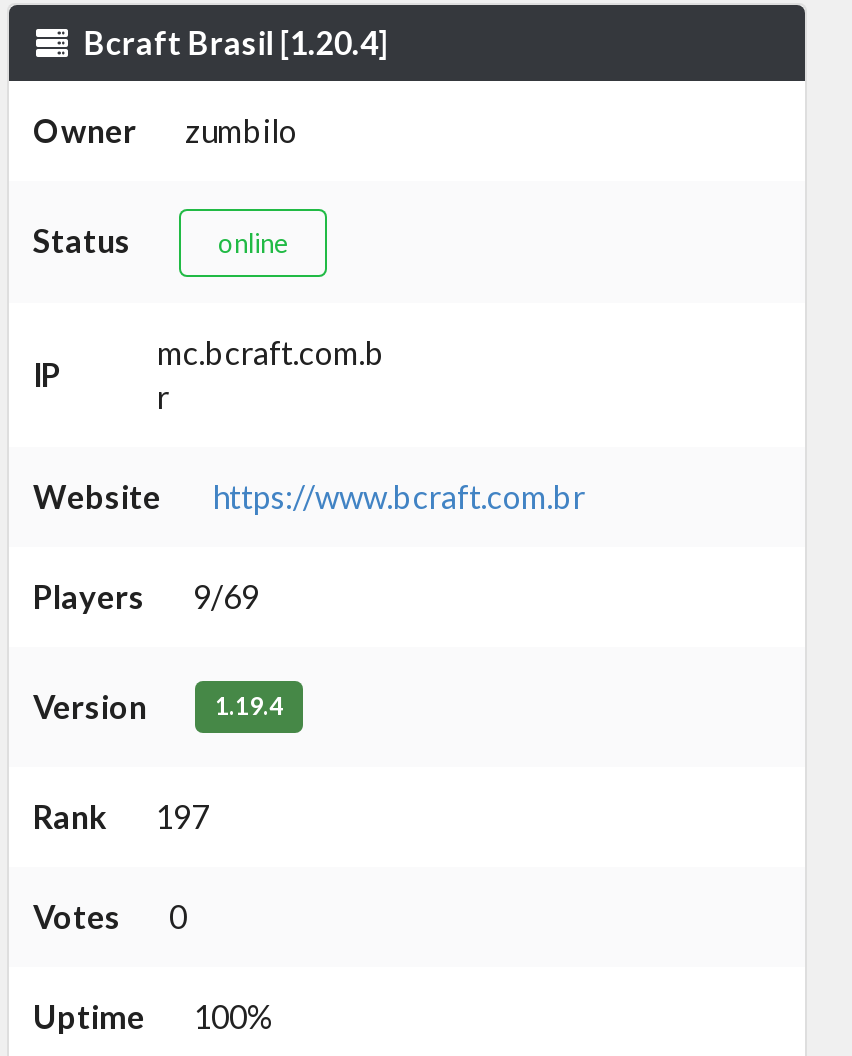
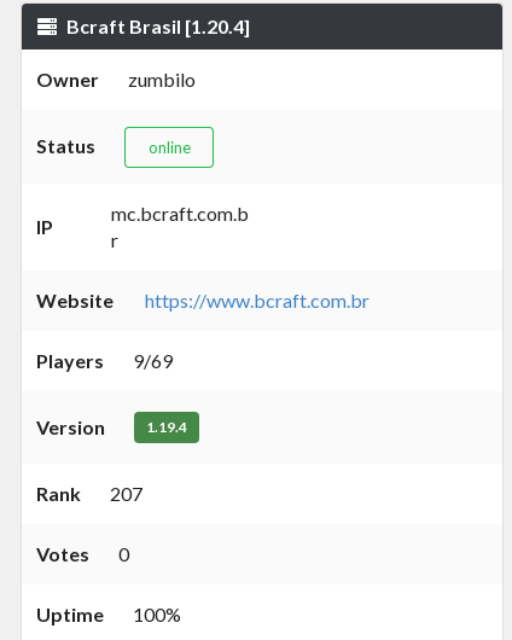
- Rank 197
+ Rank 207
